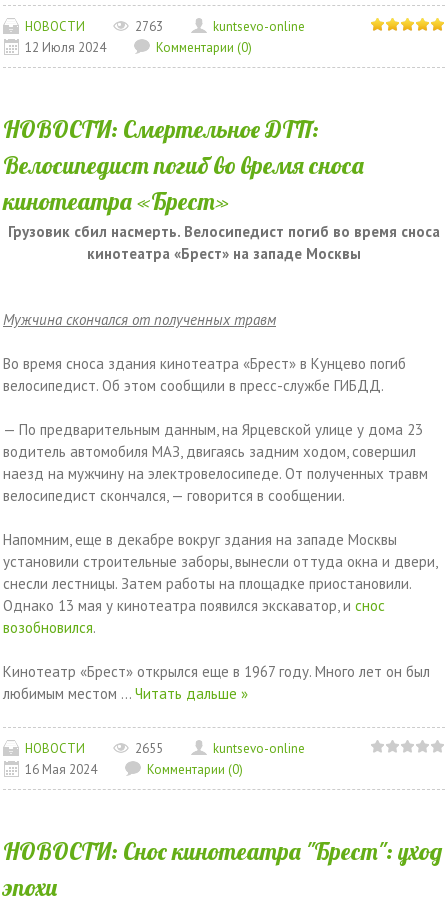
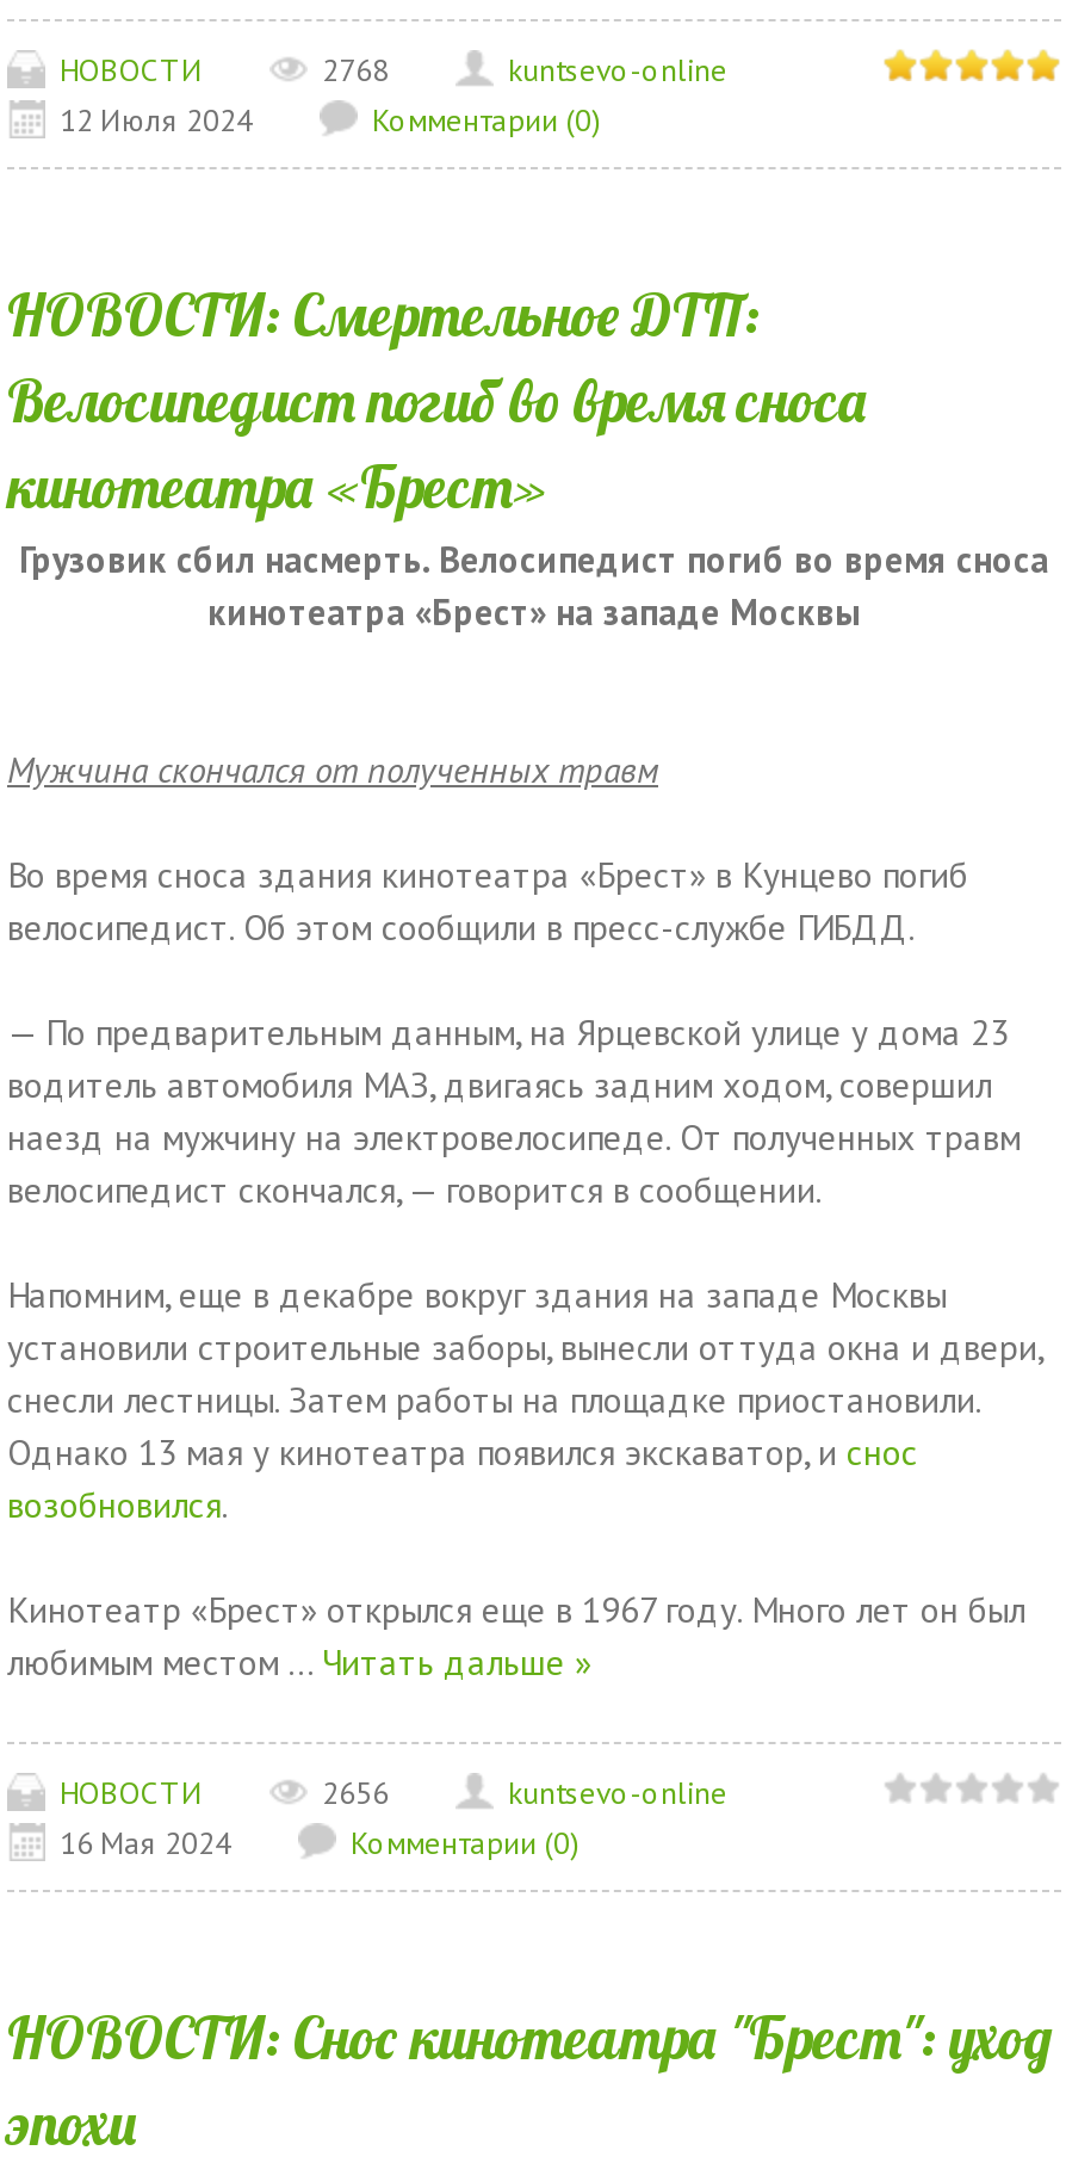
- 2763
+ 2768

- 2655
+ 2656
